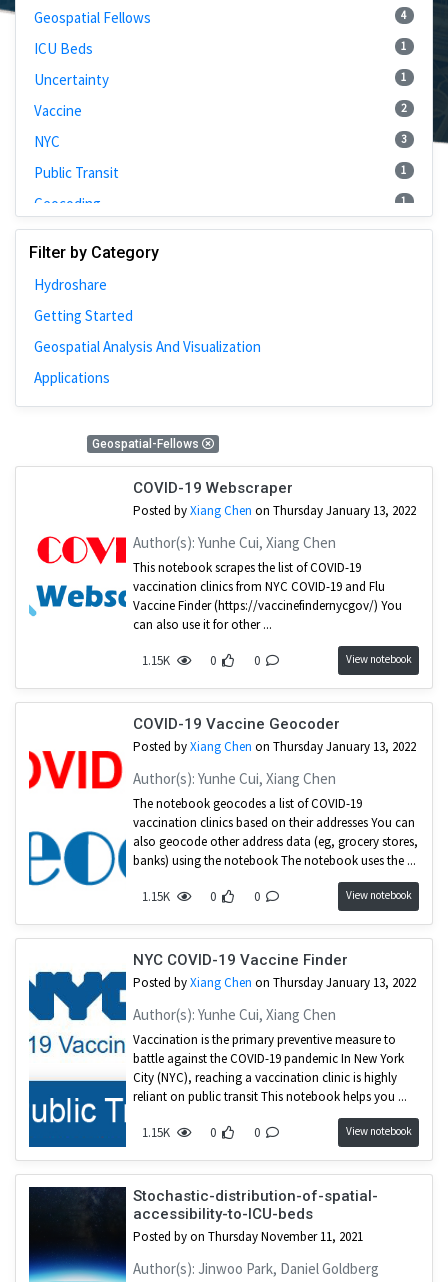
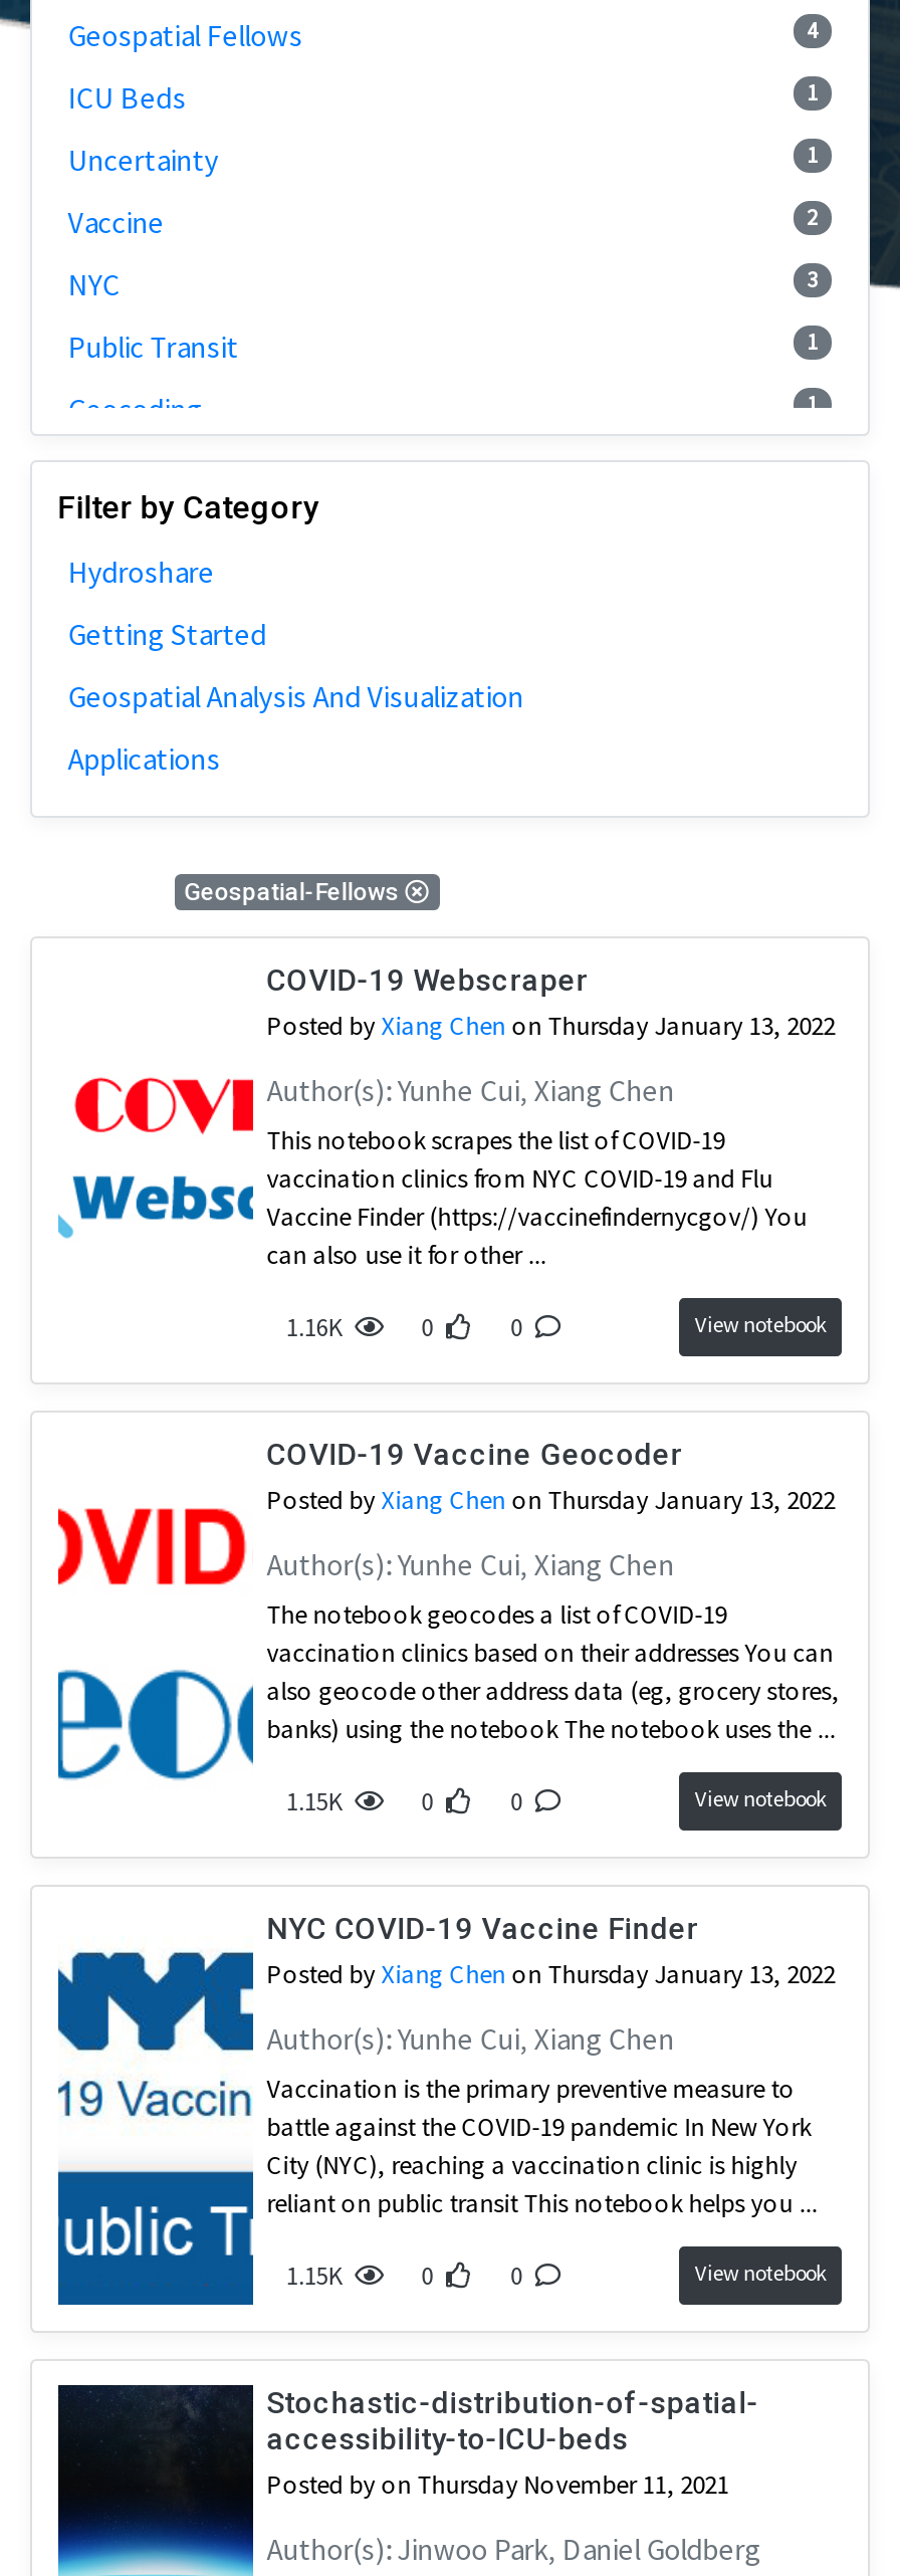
- 1.15K
+ 1.16K
